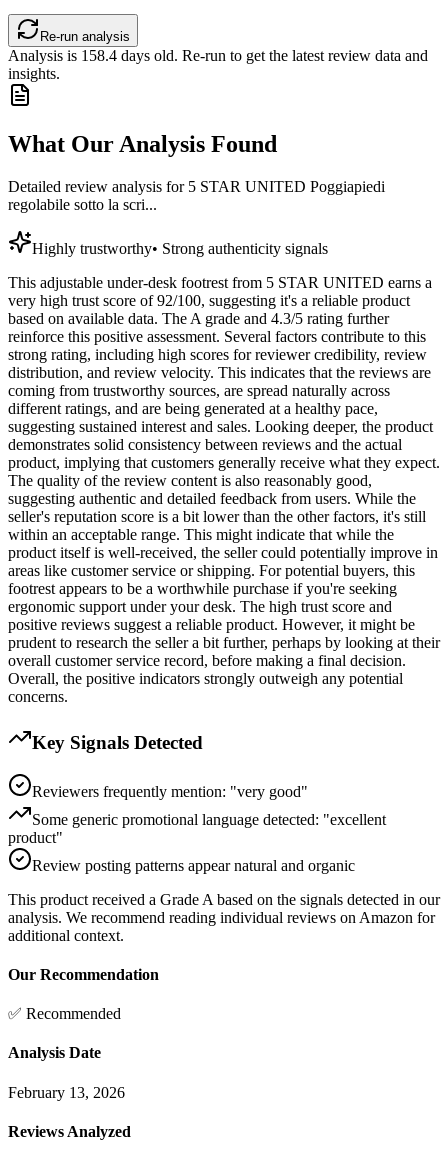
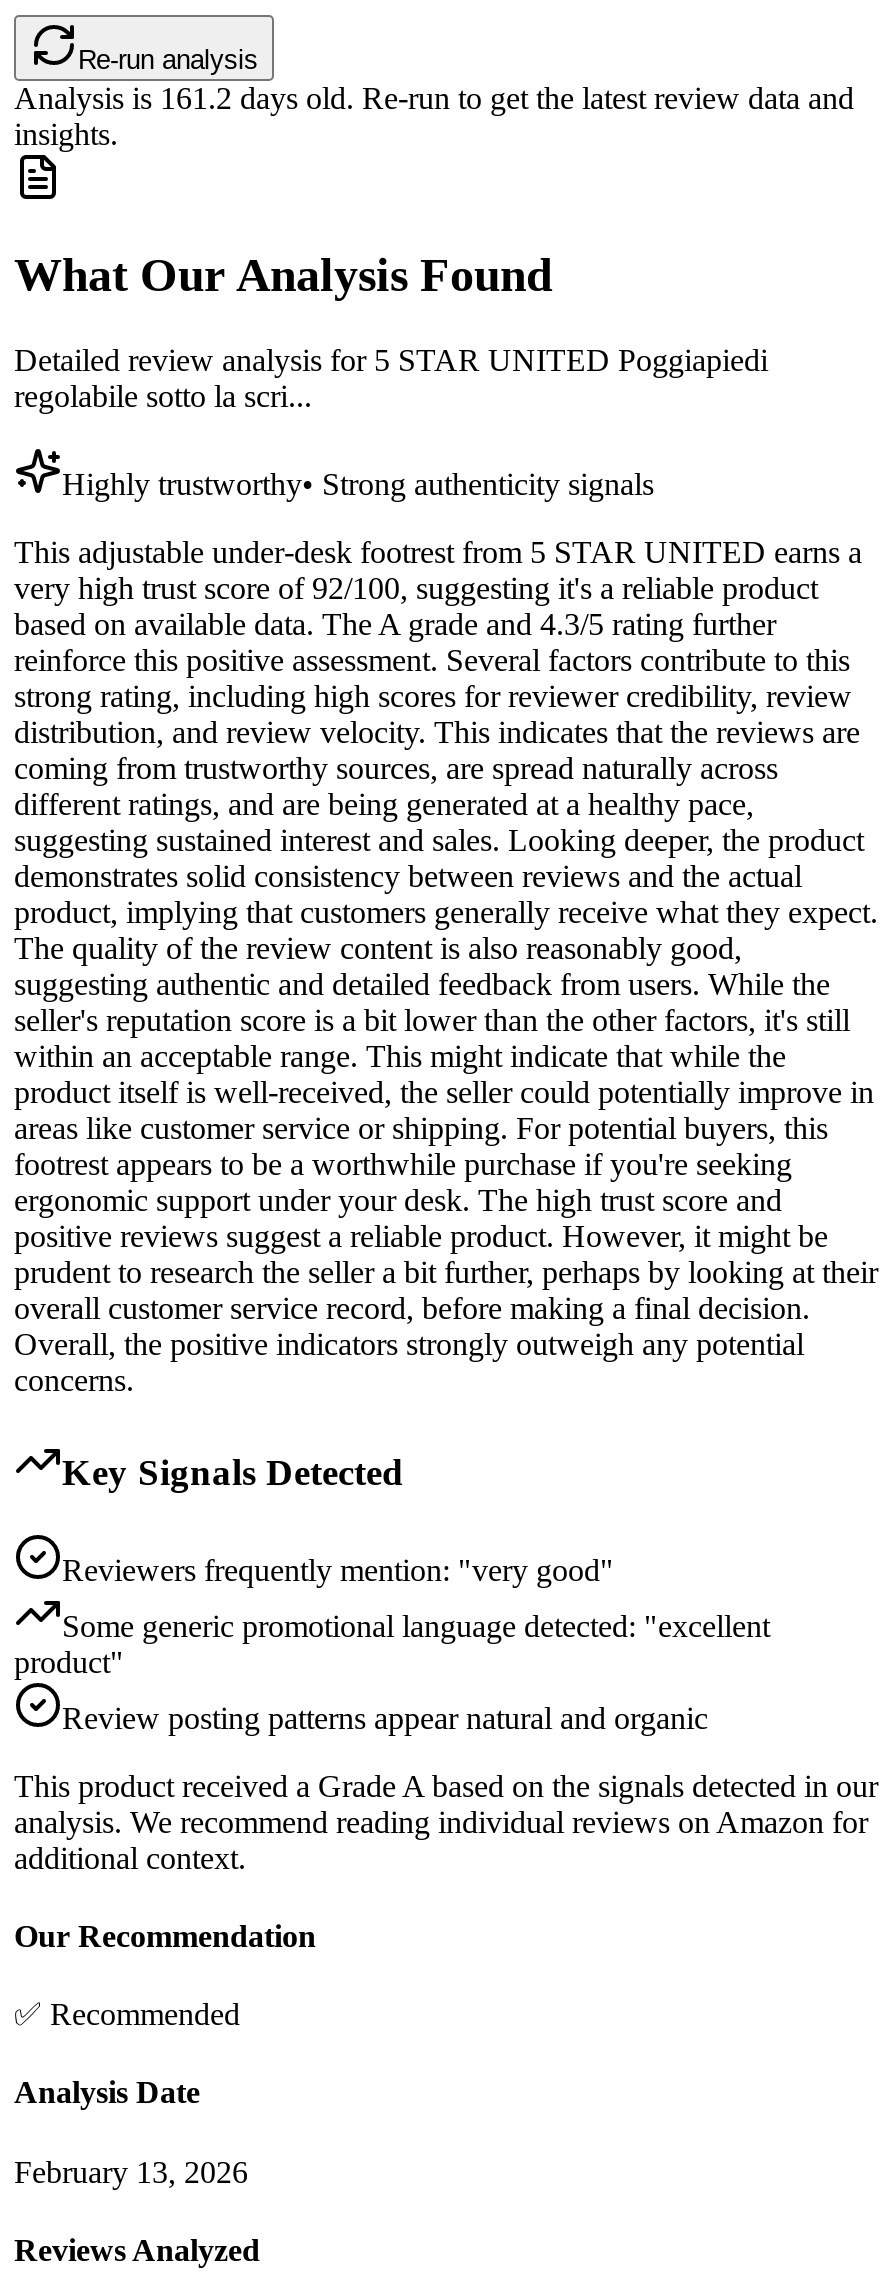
- Analysis is158.4days old. Re-run to get the latest review data and
+ Analysis is161.2days old. Re-run to get the latest review data and
